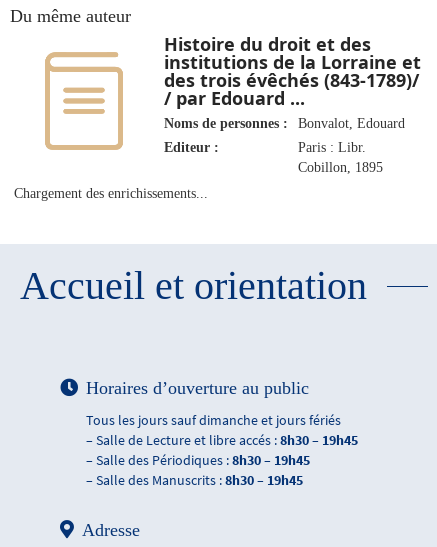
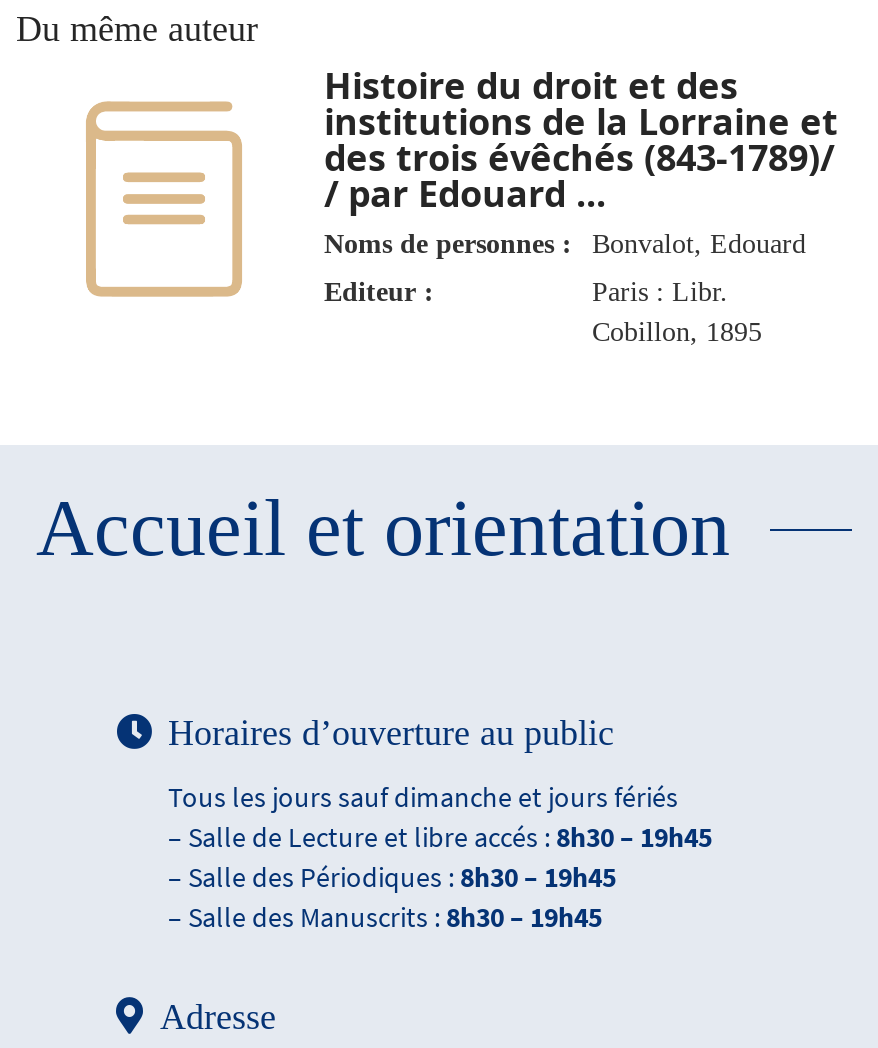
- Chargement des enrichissements...
